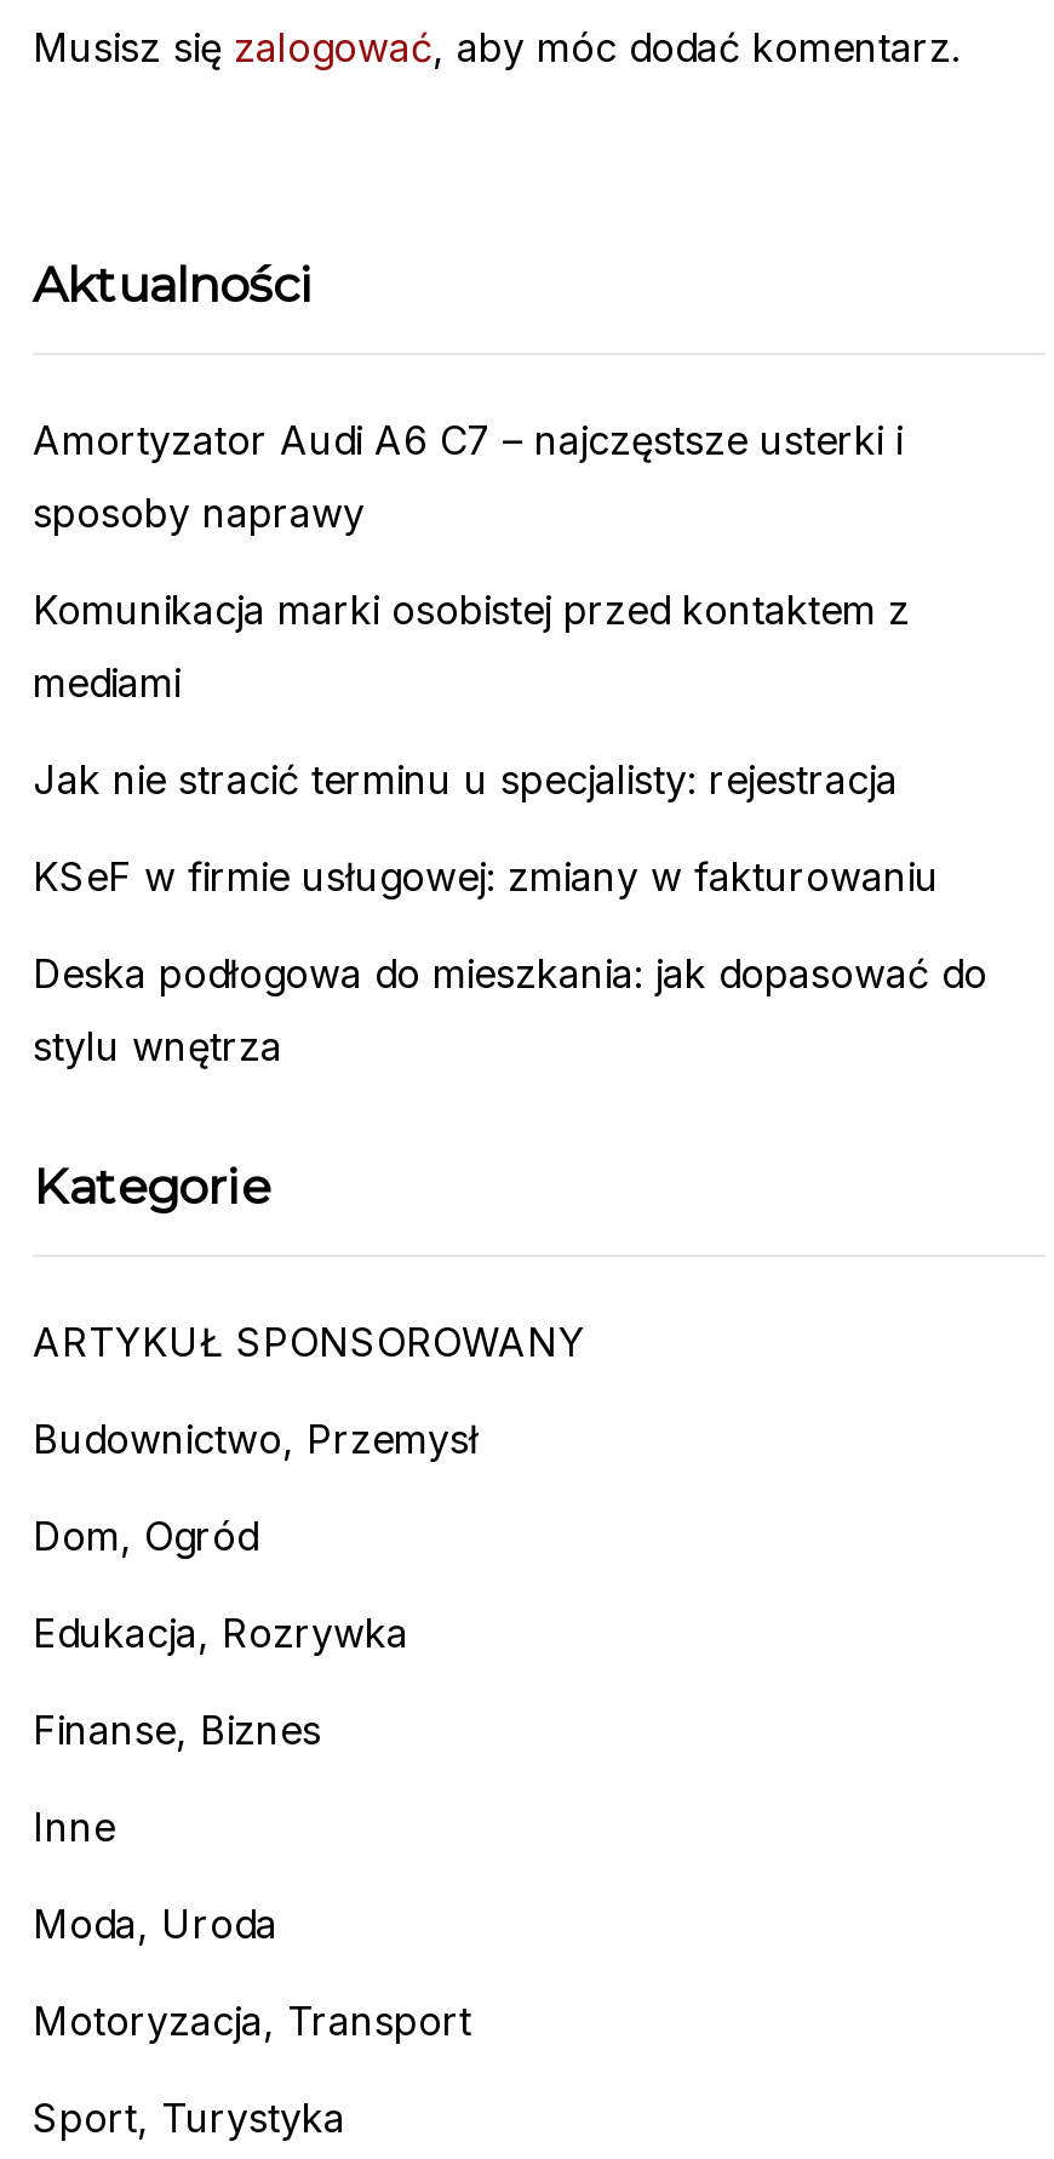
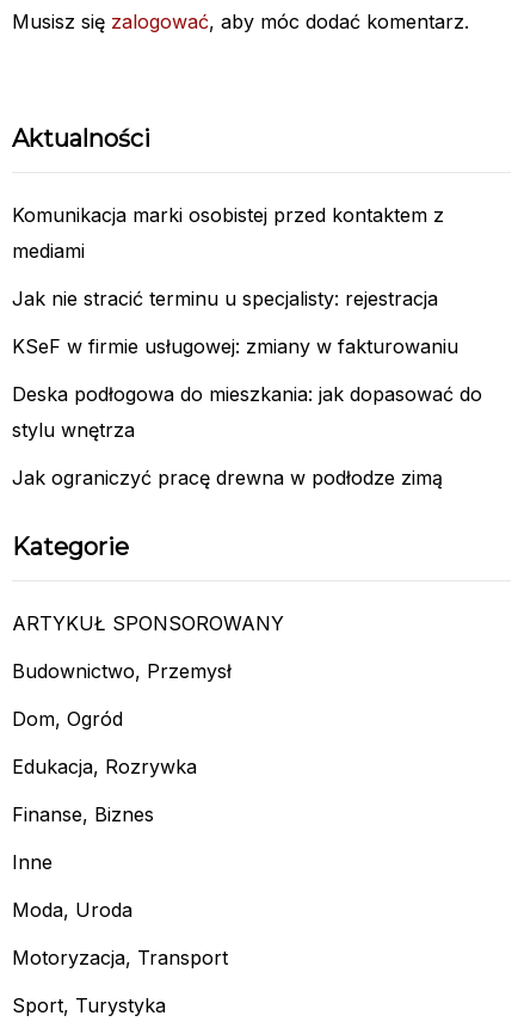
- Amortyzator Audi A6 C7 – najczęstsze usterki i
- sposoby naprawy

moved up: Komunikacja marki osobistej przed kontaktem z | mediami | Jak nie stracić terminu u specjalisty: rejestracja | KSeF w firmie usługowej: zmiany w fakturowaniu | Deska podłogowa do mieszkania: jak dopasować do | stylu wnętrza

+ Jak ograniczyć pracę drewna w podłodze zimą
